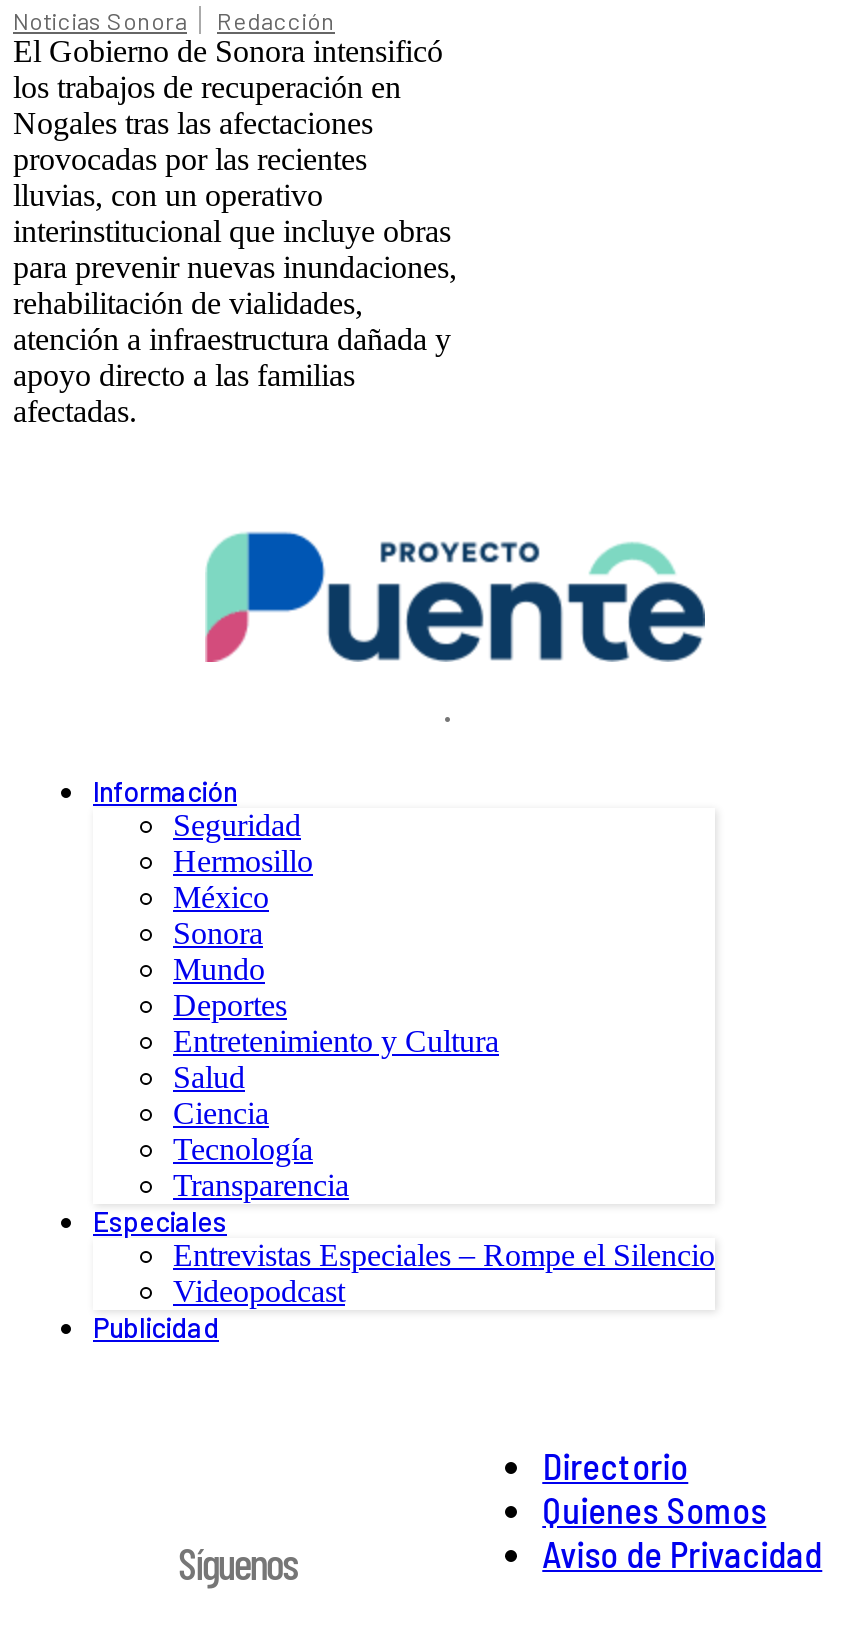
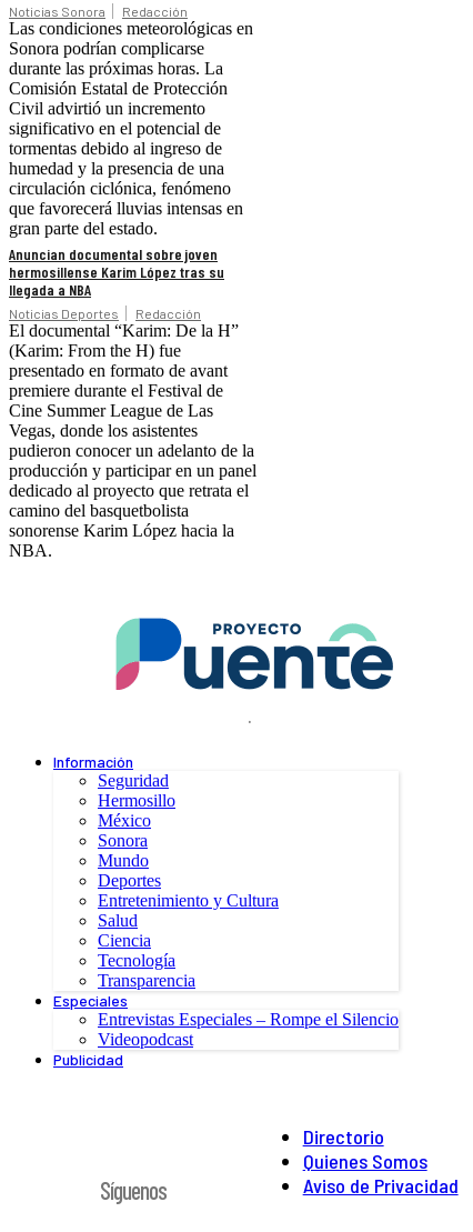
- El Gobierno de Sonora intensificó
- los trabajos de recuperación en
- Nogales tras las afectaciones
- provocadas por las recientes
- lluvias, con un operativo
- interinstitucional que incluye obras
- para prevenir nuevas inundaciones,
- rehabilitación de vialidades,
- atención a infraestructura dañada y
- apoyo directo a las familias
- afectadas.
+ Las condiciones meteorológicas en
+ Sonora podrían complicarse
+ durante las próximas horas. La
+ Comisión Estatal de Protección
+ Civil advirtió un incremento
+ significativo en el potencial de
+ tormentas debido al ingreso de
+ humedad y la presencia de una
+ circulación ciclónica, fenómeno
+ que favorecerá lluvias intensas en
+ gran parte del estado.
+ Anuncian documental sobre joven
+ hermosillense Karim López tras su
+ llegada a NBA
+ Noticias Deportes
+ Redacción
+ El documental “Karim: De la H”
+ (Karim: From the H) fue
+ presentado en formato de avant
+ premiere durante el Festival de
+ Cine Summer League de Las
+ Vegas, donde los asistentes
+ pudieron conocer un adelanto de la
+ producción y participar en un panel
+ dedicado al proyecto que retrata el
+ camino del basquetbolista
+ sonorense Karim López hacia la
+ NBA.
